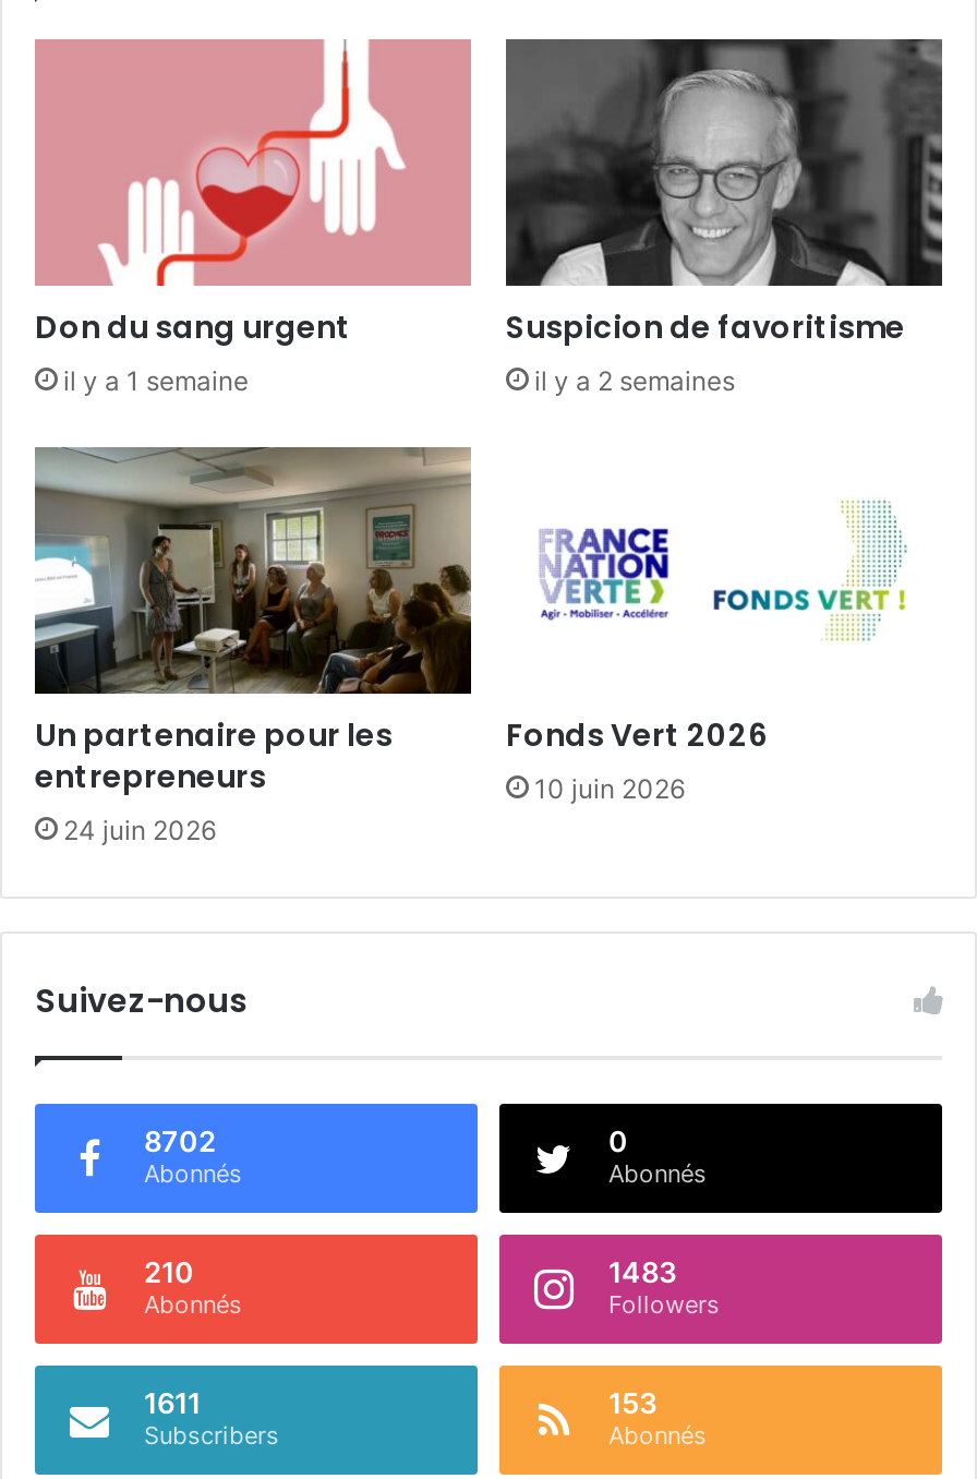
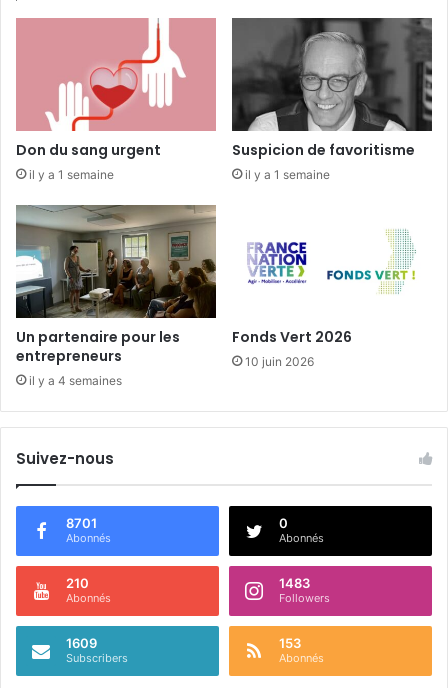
- il y a 2 semaines
+ il y a 1 semaine

- 24 juin 2026
+ il y a 4 semaines

- 8702
+ 8701

- 1611
+ 1609
